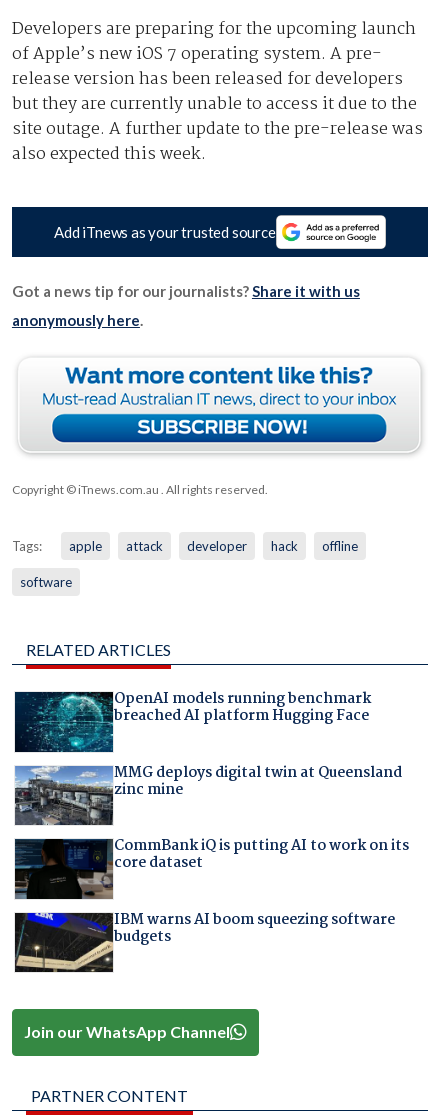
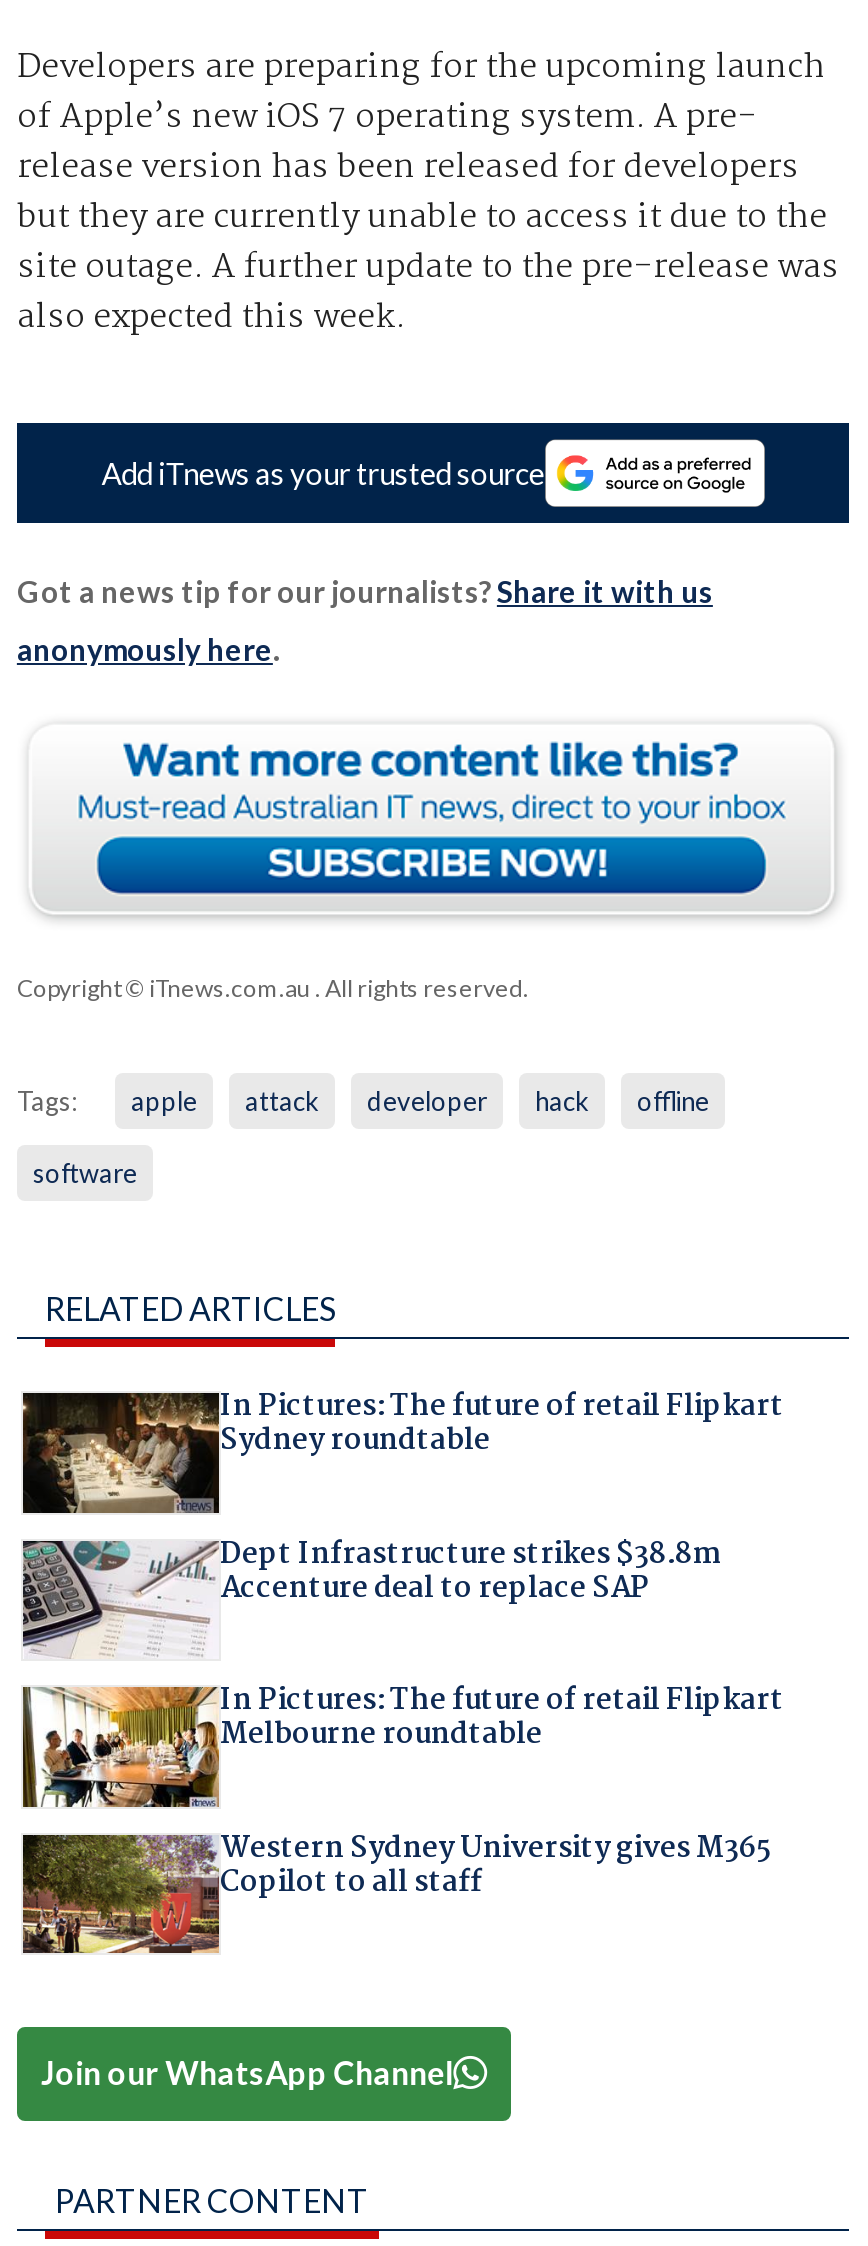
- [image]
- OpenAI models running benchmark
- breached AI platform Hugging Face
+ [image]
+ In Pictures: The future of retail Flipkart
+ Sydney roundtable

- [image]
- MMG deploys digital twin at Queensland
- zinc mine
+ [image]
+ Dept Infrastructure strikes $38.8m
+ Accenture deal to replace SAP

- [image]
- CommBank iQ is putting AI to work on its
- core dataset
+ [image]
+ In Pictures: The future of retail Flipkart
+ Melbourne roundtable

- [image]
- IBM warns AI boom squeezing software
- budgets
+ [image]
+ Western Sydney University gives M365
+ Copilot to all staff
